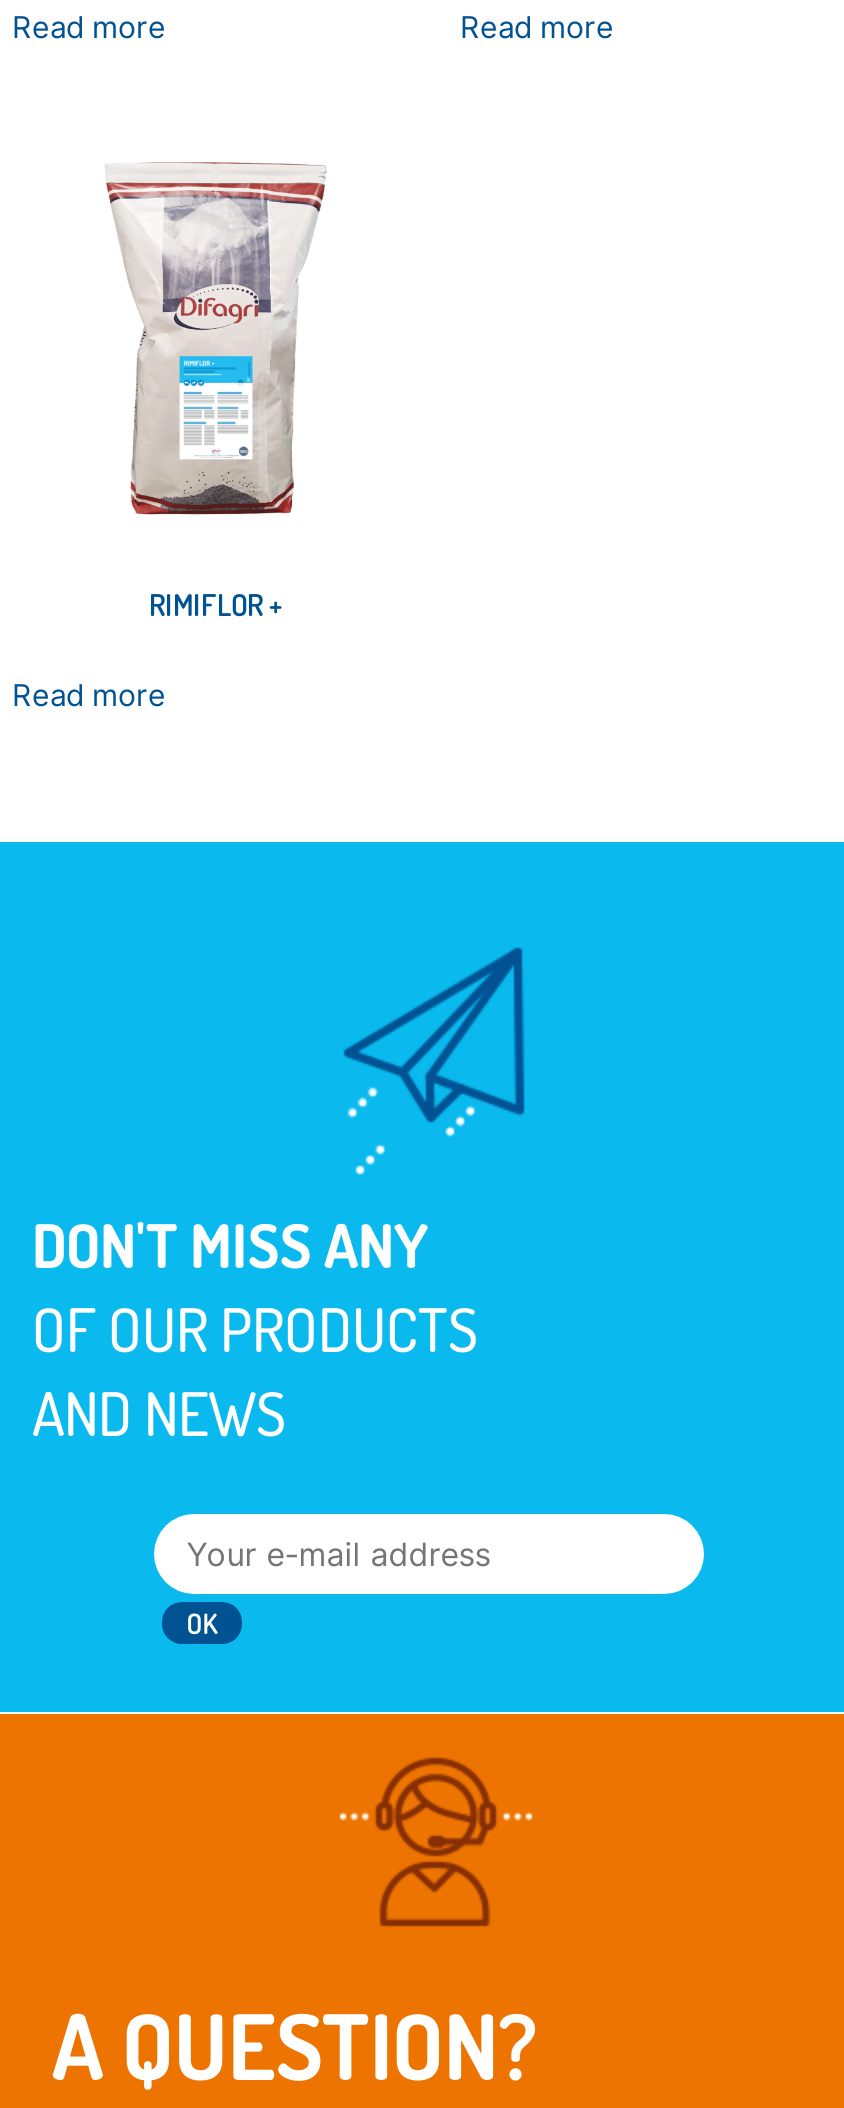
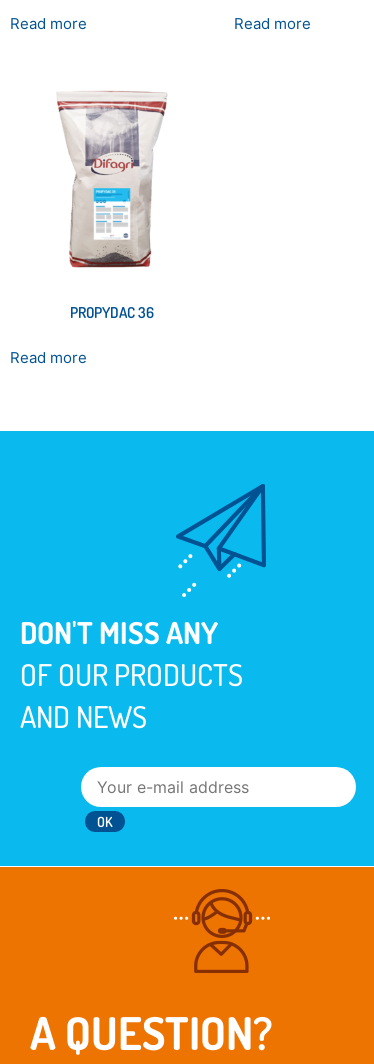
- RIMIFLOR +
+ PROPYDAC 36
